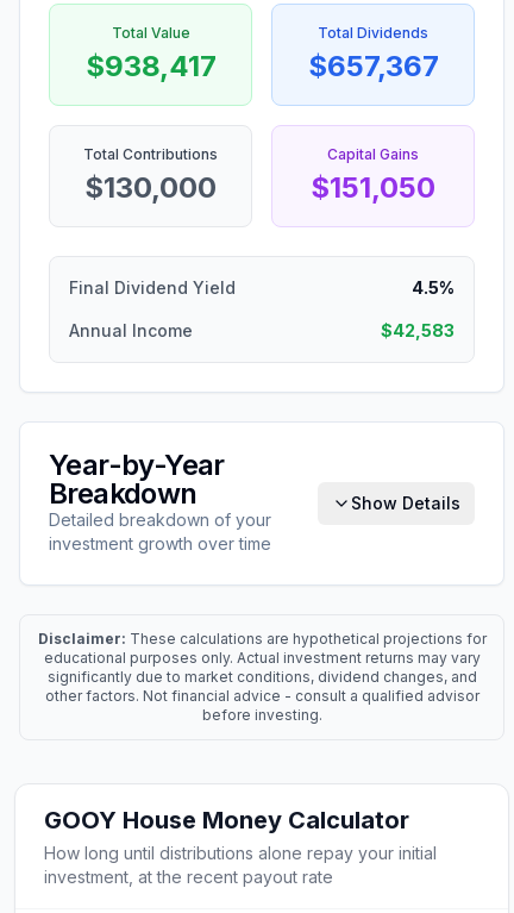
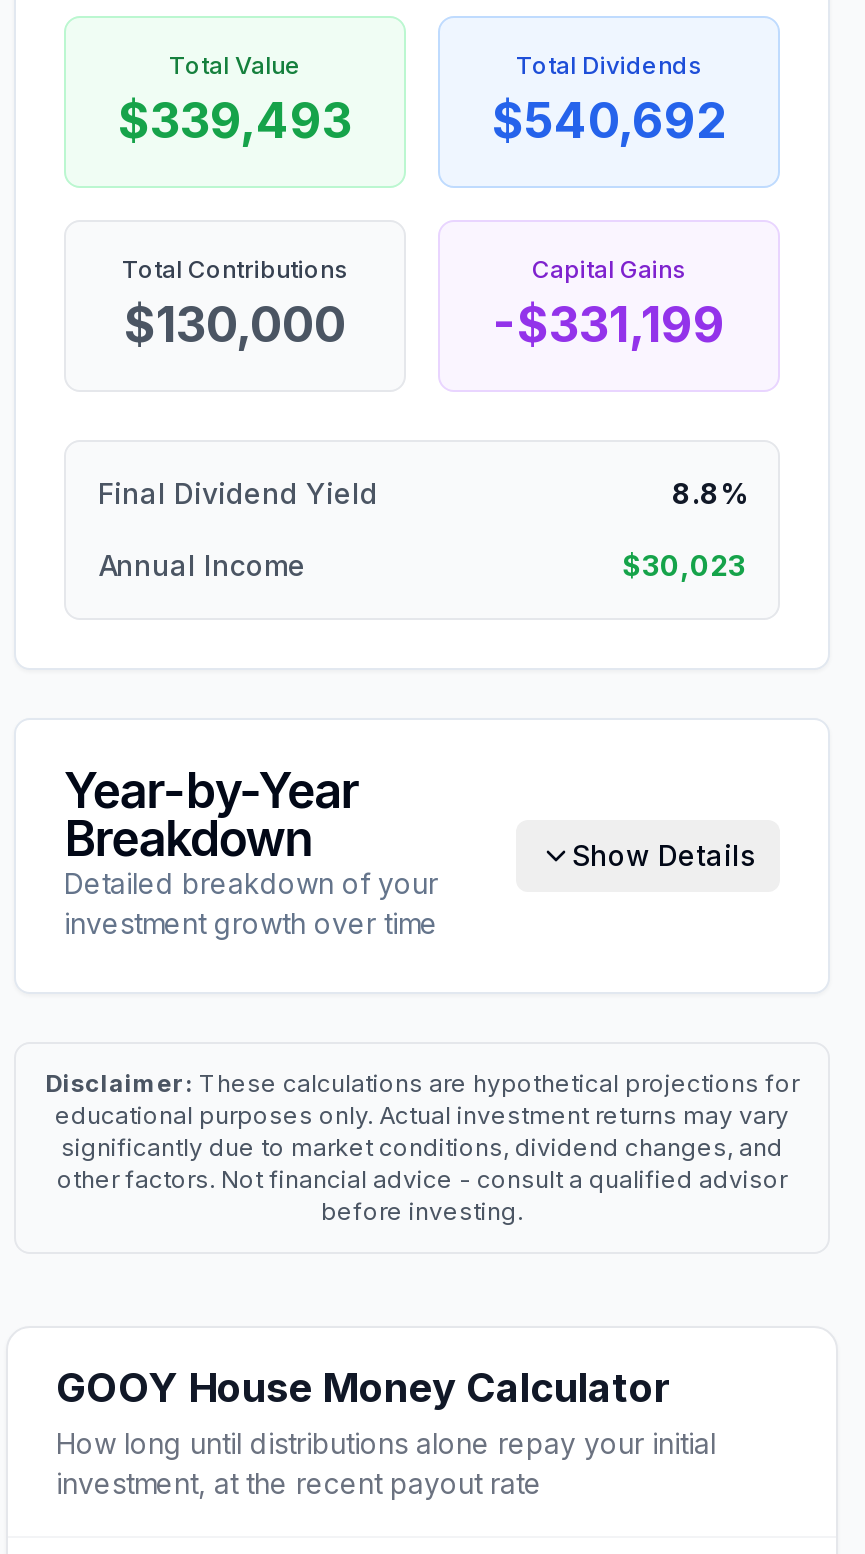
- $938,417
+ $339,493

- $657,367
+ $540,692

- $151,050
+ -$331,199

- 4.5%
+ 8.8%

- $42,583
+ $30,023
